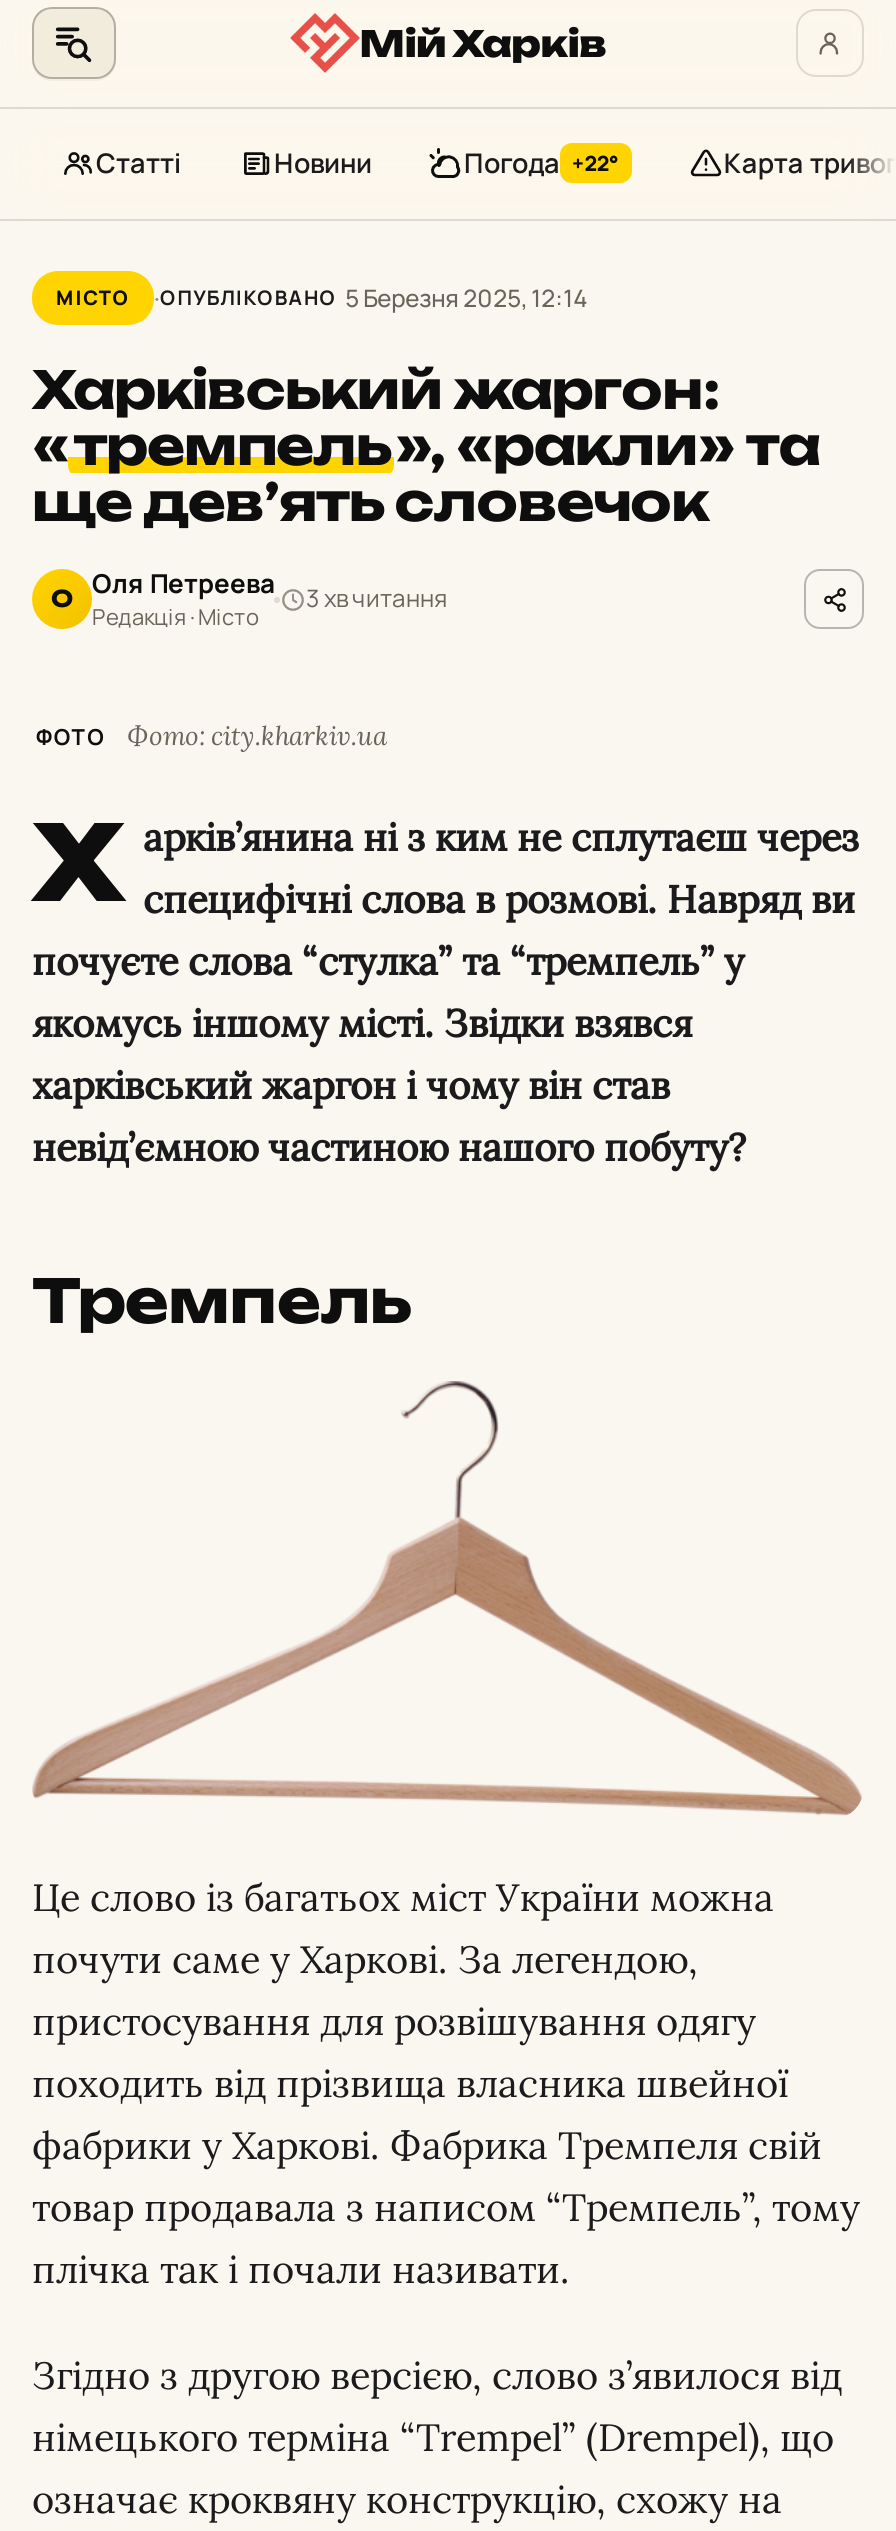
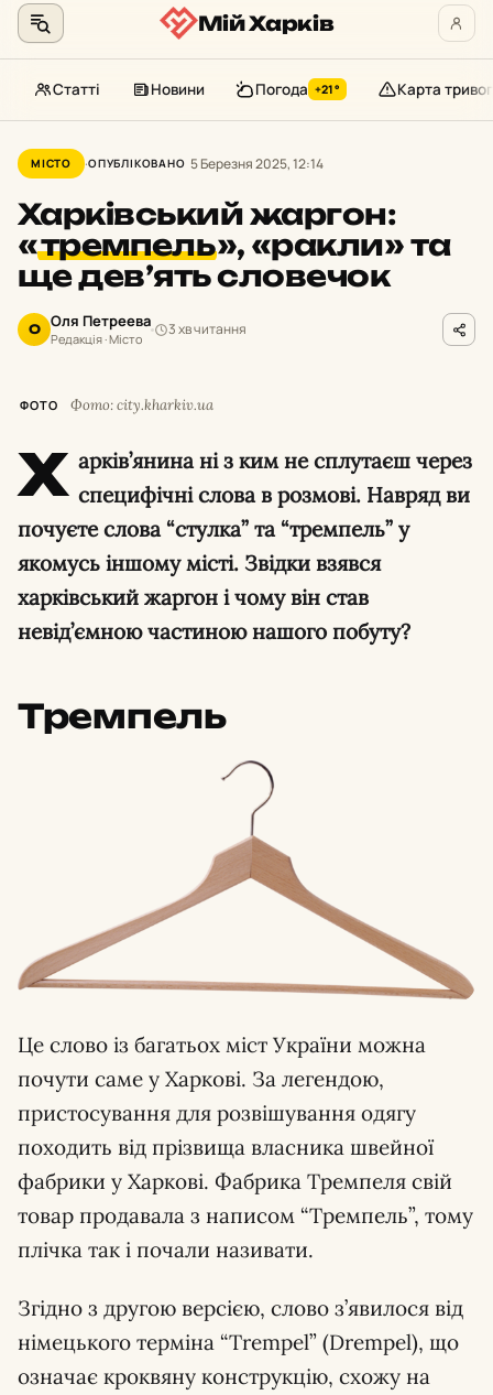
- Погода +22°
+ Погода +21°
